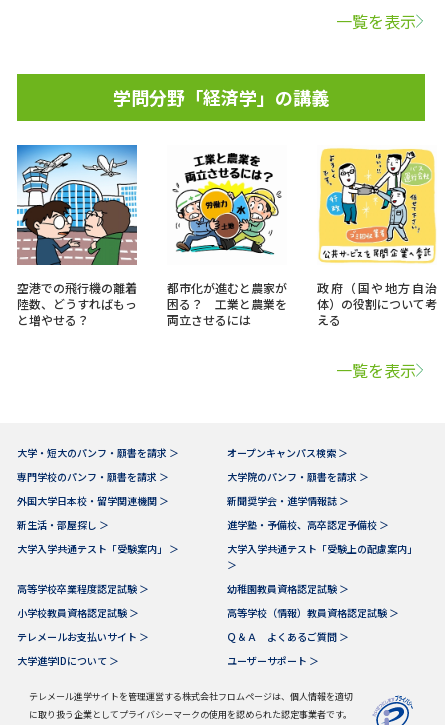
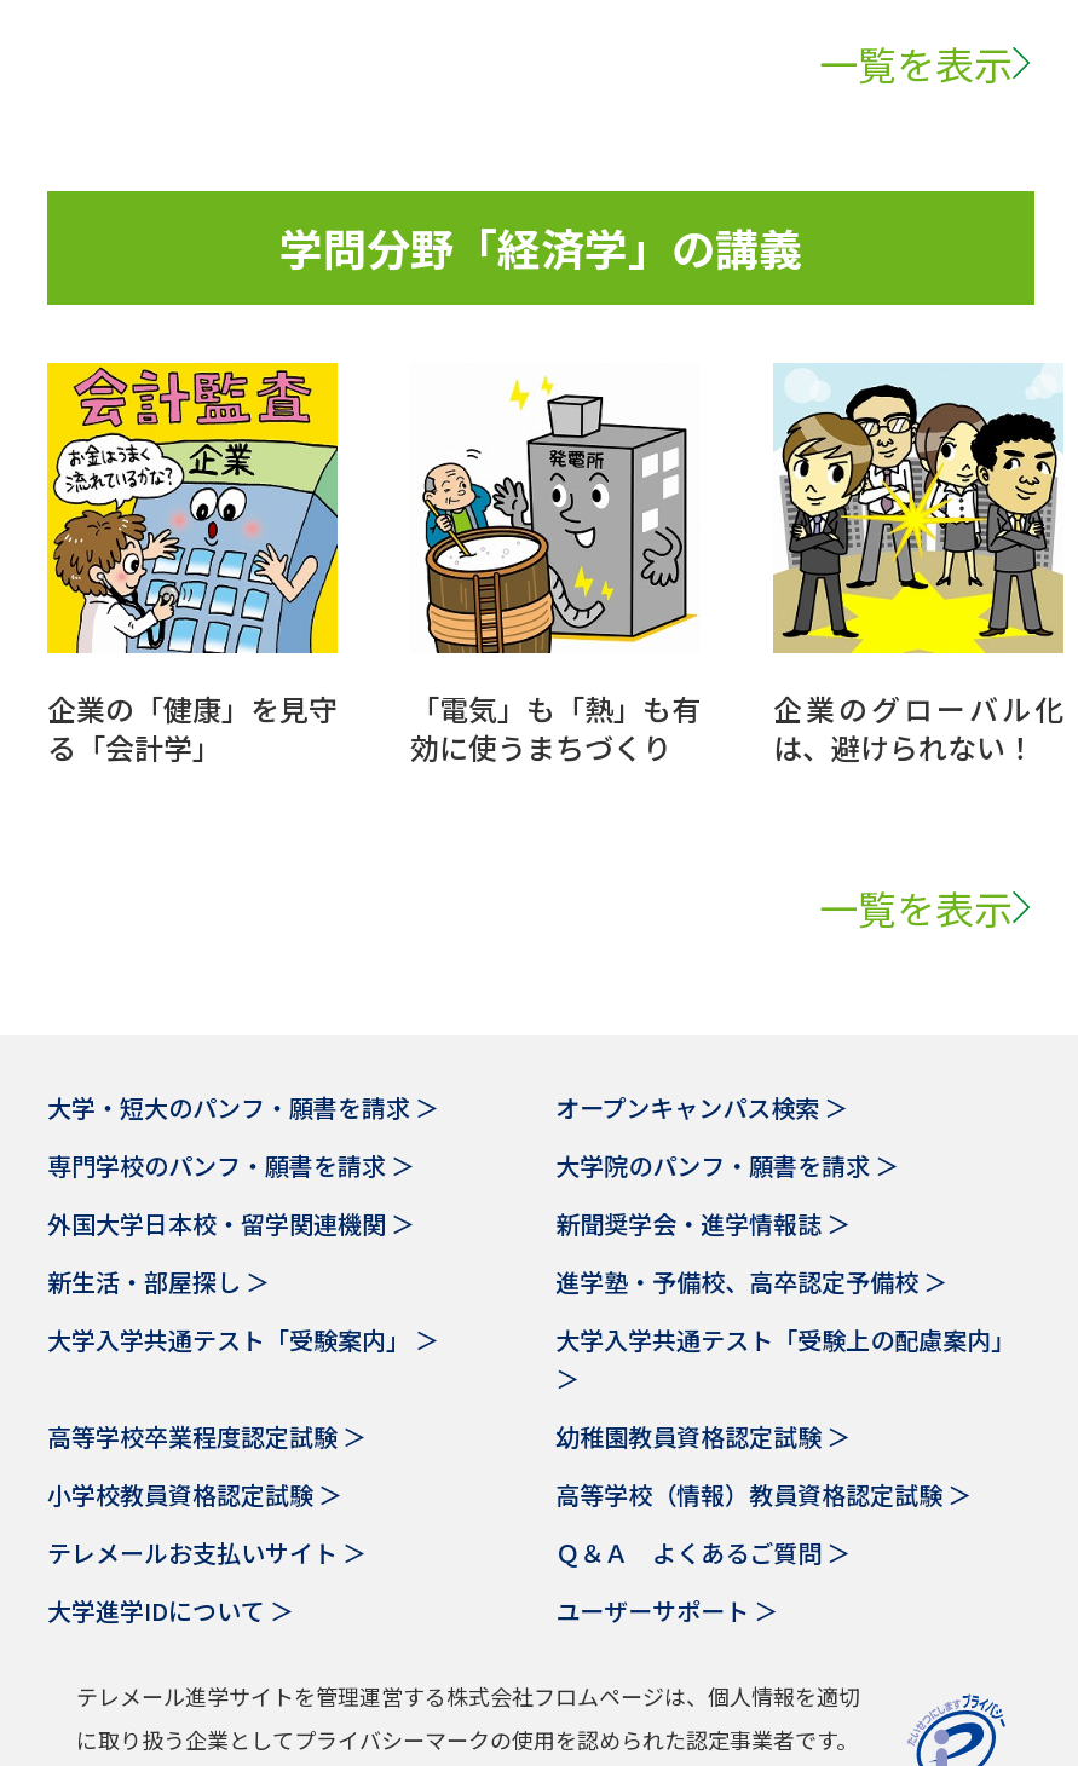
- [image]
- 空港での飛行機の離着
- 陸数、どうすればもっ
- と増やせる？
+ [image]
+ 企業の「健康」を見守
+ る「会計学」

- [image]
- 政府（国や地方自治
- 体）の役割について考
- える
+ [image]
+ 企業のグローバル化
+ は、避けられない！

- [image]
- 都市化が進むと農家が
- 困る？ 工業と農業を
- 両立させるには
+ [image]
+ 「電気」も「熱」も有
+ 効に使うまちづくり
